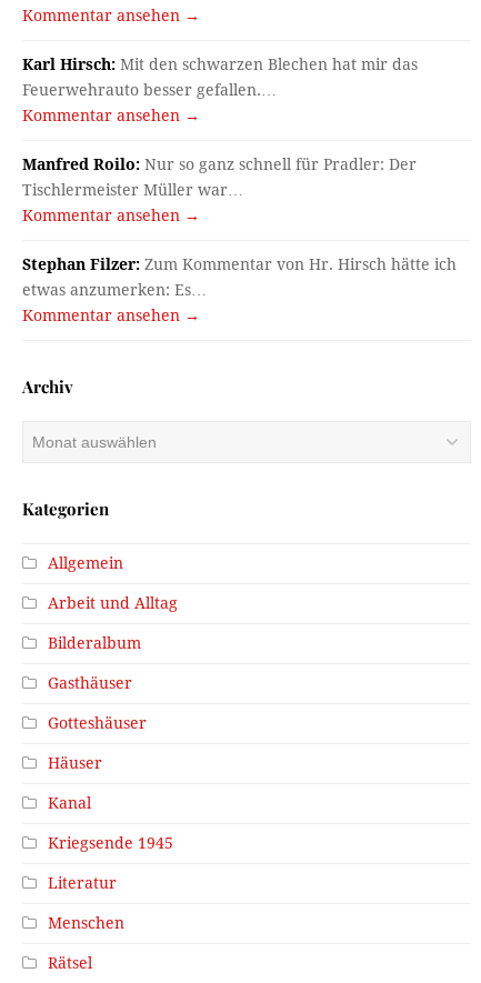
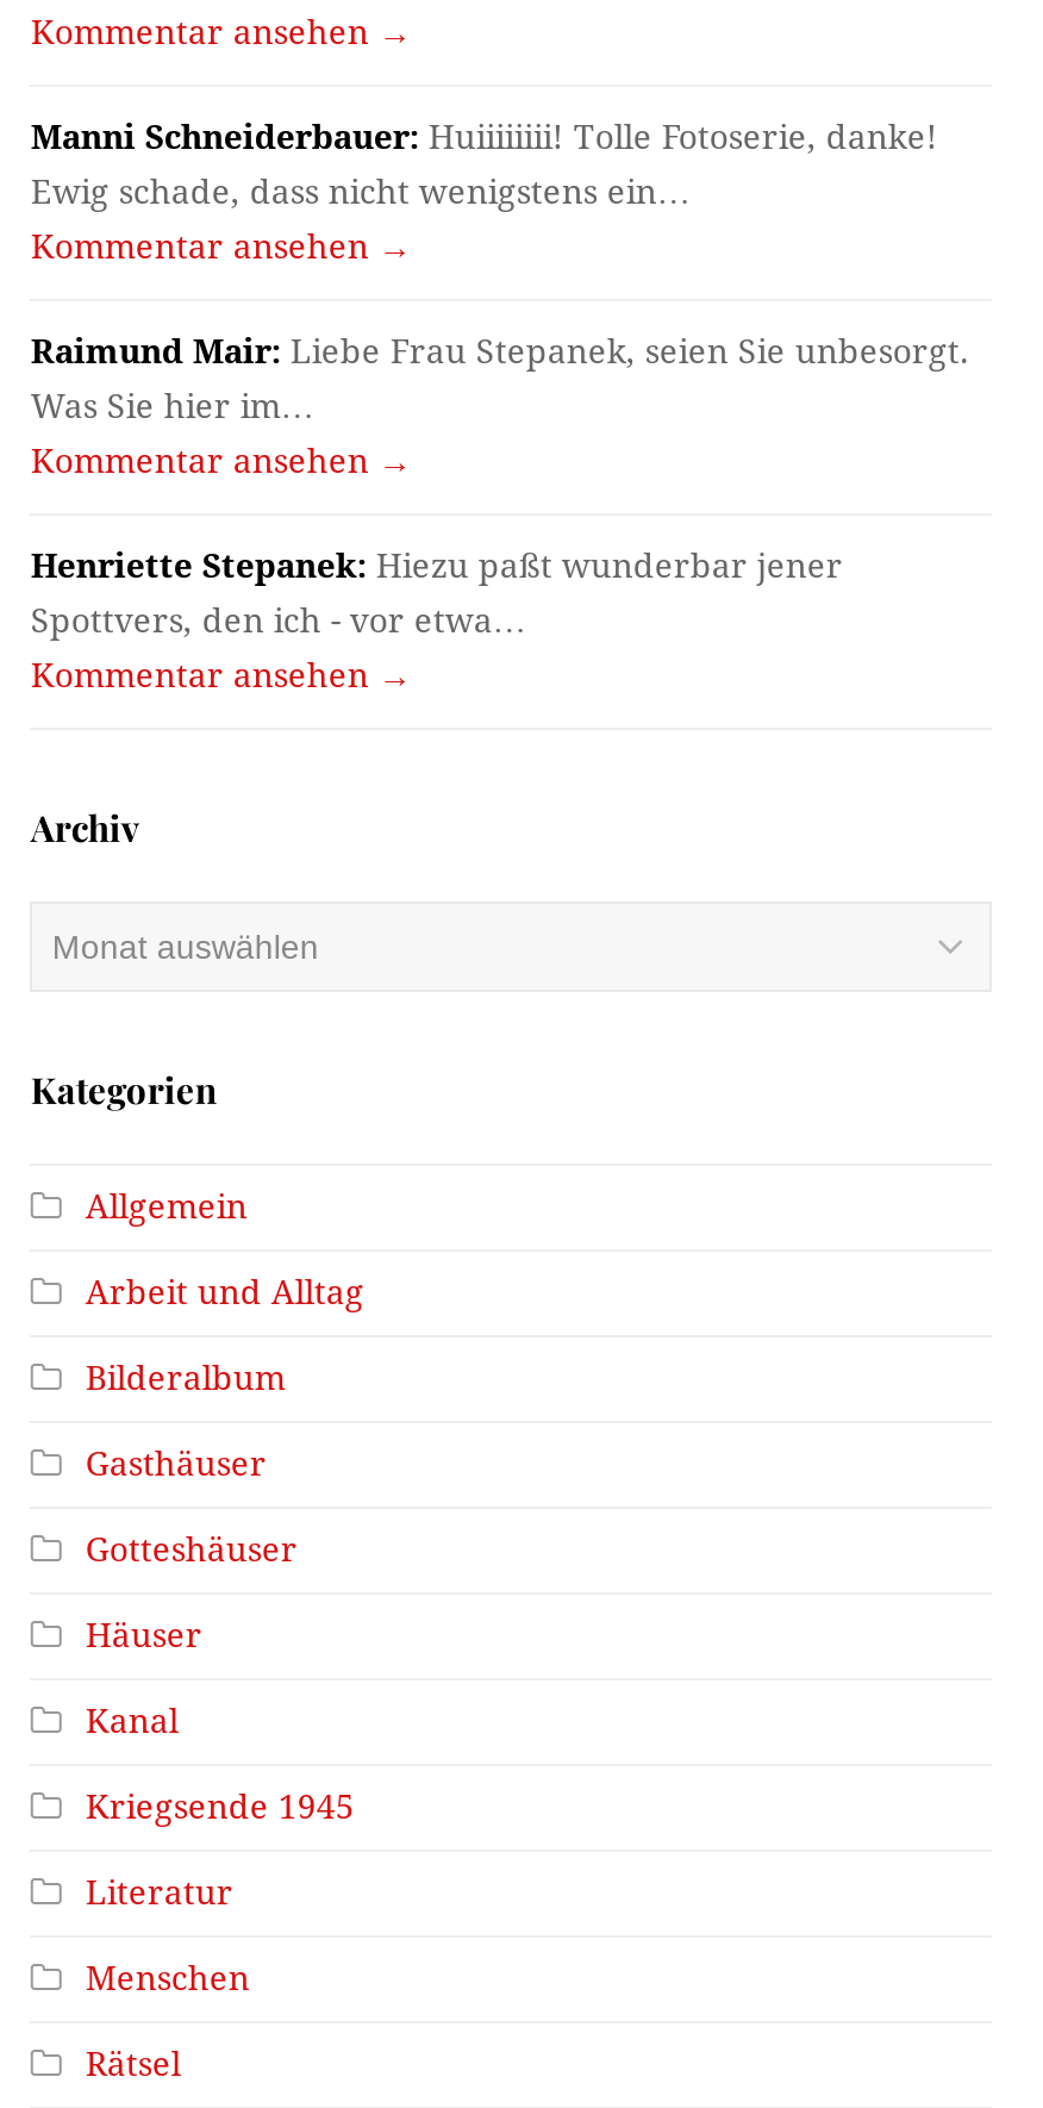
- Karl Hirsch: Mit den schwarzen Blechen hat mir das
- Feuerwehrauto besser gefallen.…
+ Manni Schneiderbauer: Huiiiiiiii! Tolle Fotoserie, danke!
+ Ewig schade, dass nicht wenigstens ein…

- Manfred Roilo: Nur so ganz schnell für Pradler: Der
- Tischlermeister Müller war…
+ Raimund Mair: Liebe Frau Stepanek, seien Sie unbesorgt.
+ Was Sie hier im…

- Stephan Filzer: Zum Kommentar von Hr. Hirsch hätte ich
- etwas anzumerken: Es…
+ Henriette Stepanek: Hiezu paßt wunderbar jener
+ Spottvers, den ich - vor etwa…
